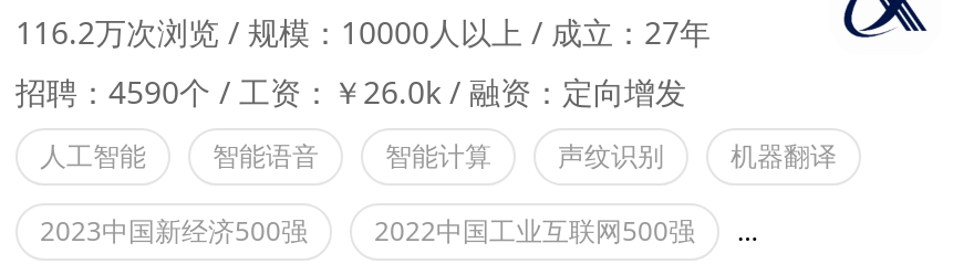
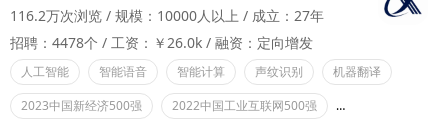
- 招聘：4590个 工资：￥26.0k 融资：定向增发
+ 招聘：4478个 工资：￥26.0k 融资：定向增发
